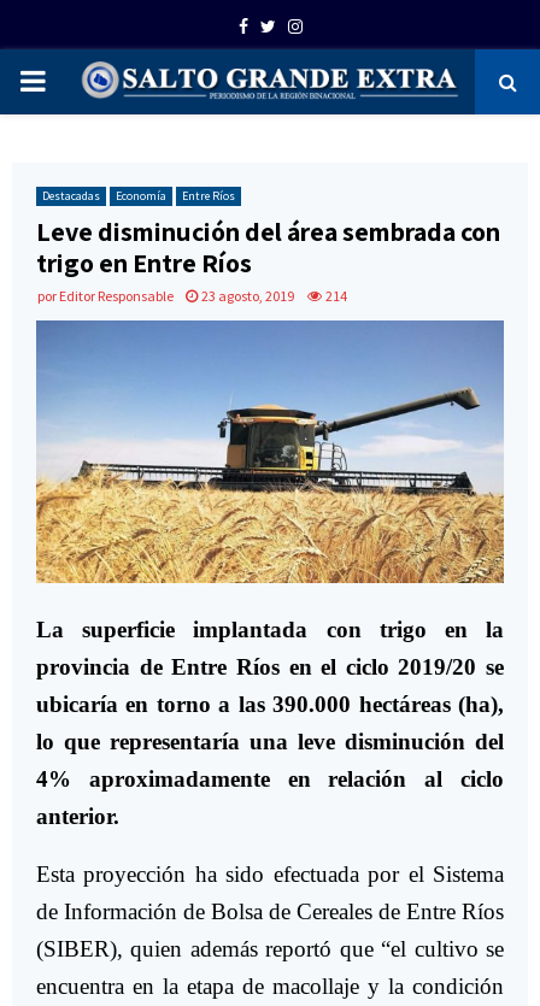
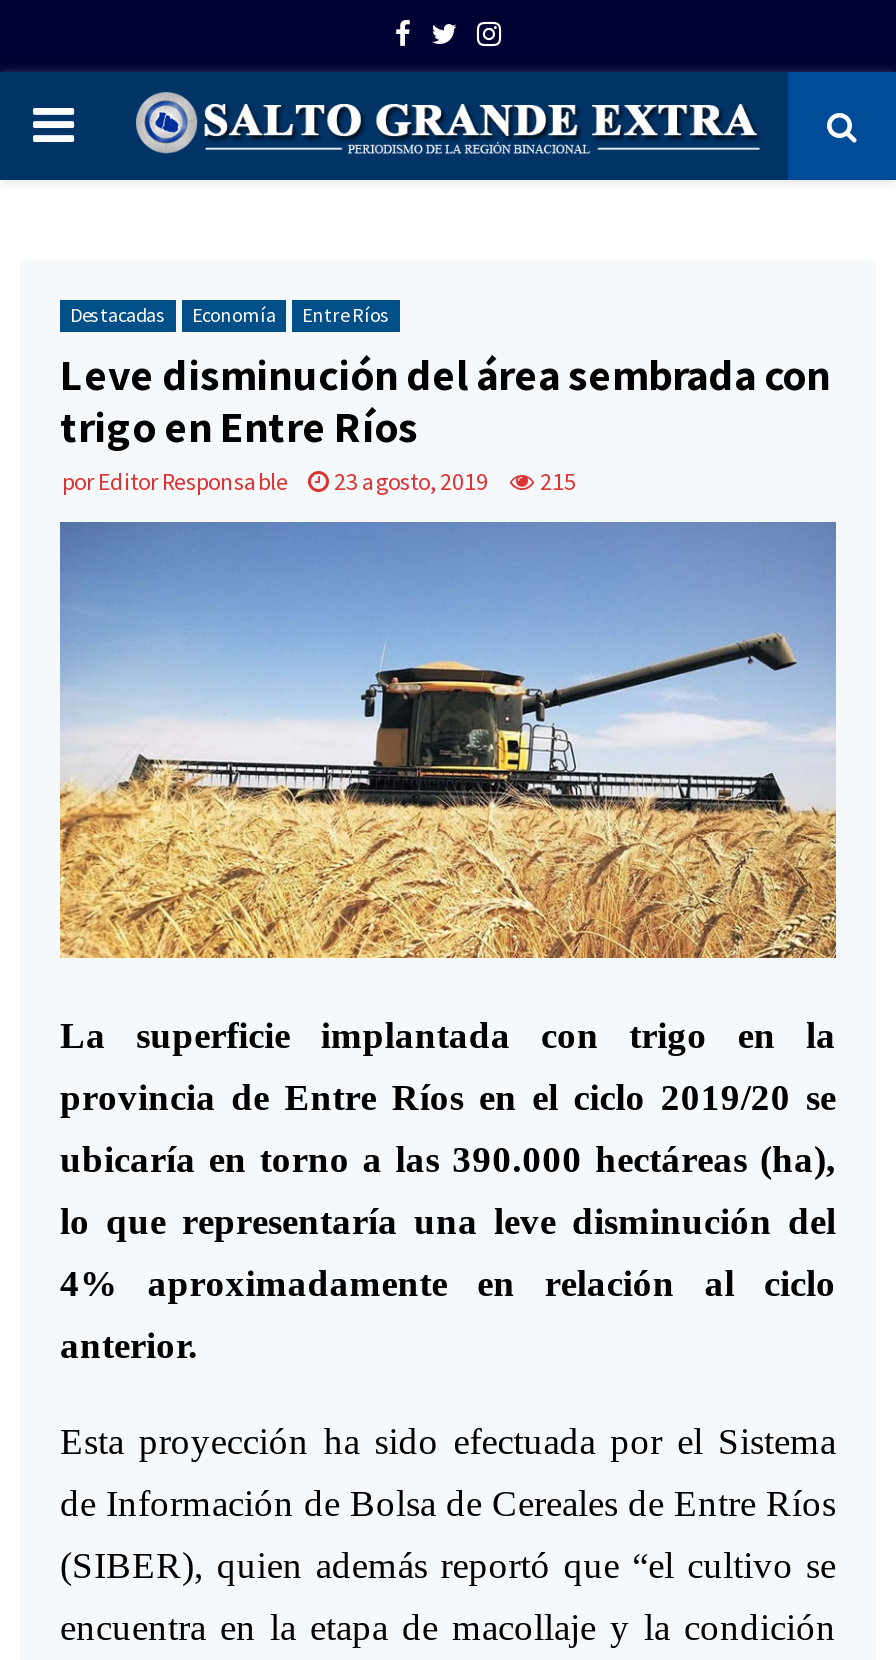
- porEditor Responsable 23 agosto, 2019 214
+ porEditor Responsable 23 agosto, 2019 215
